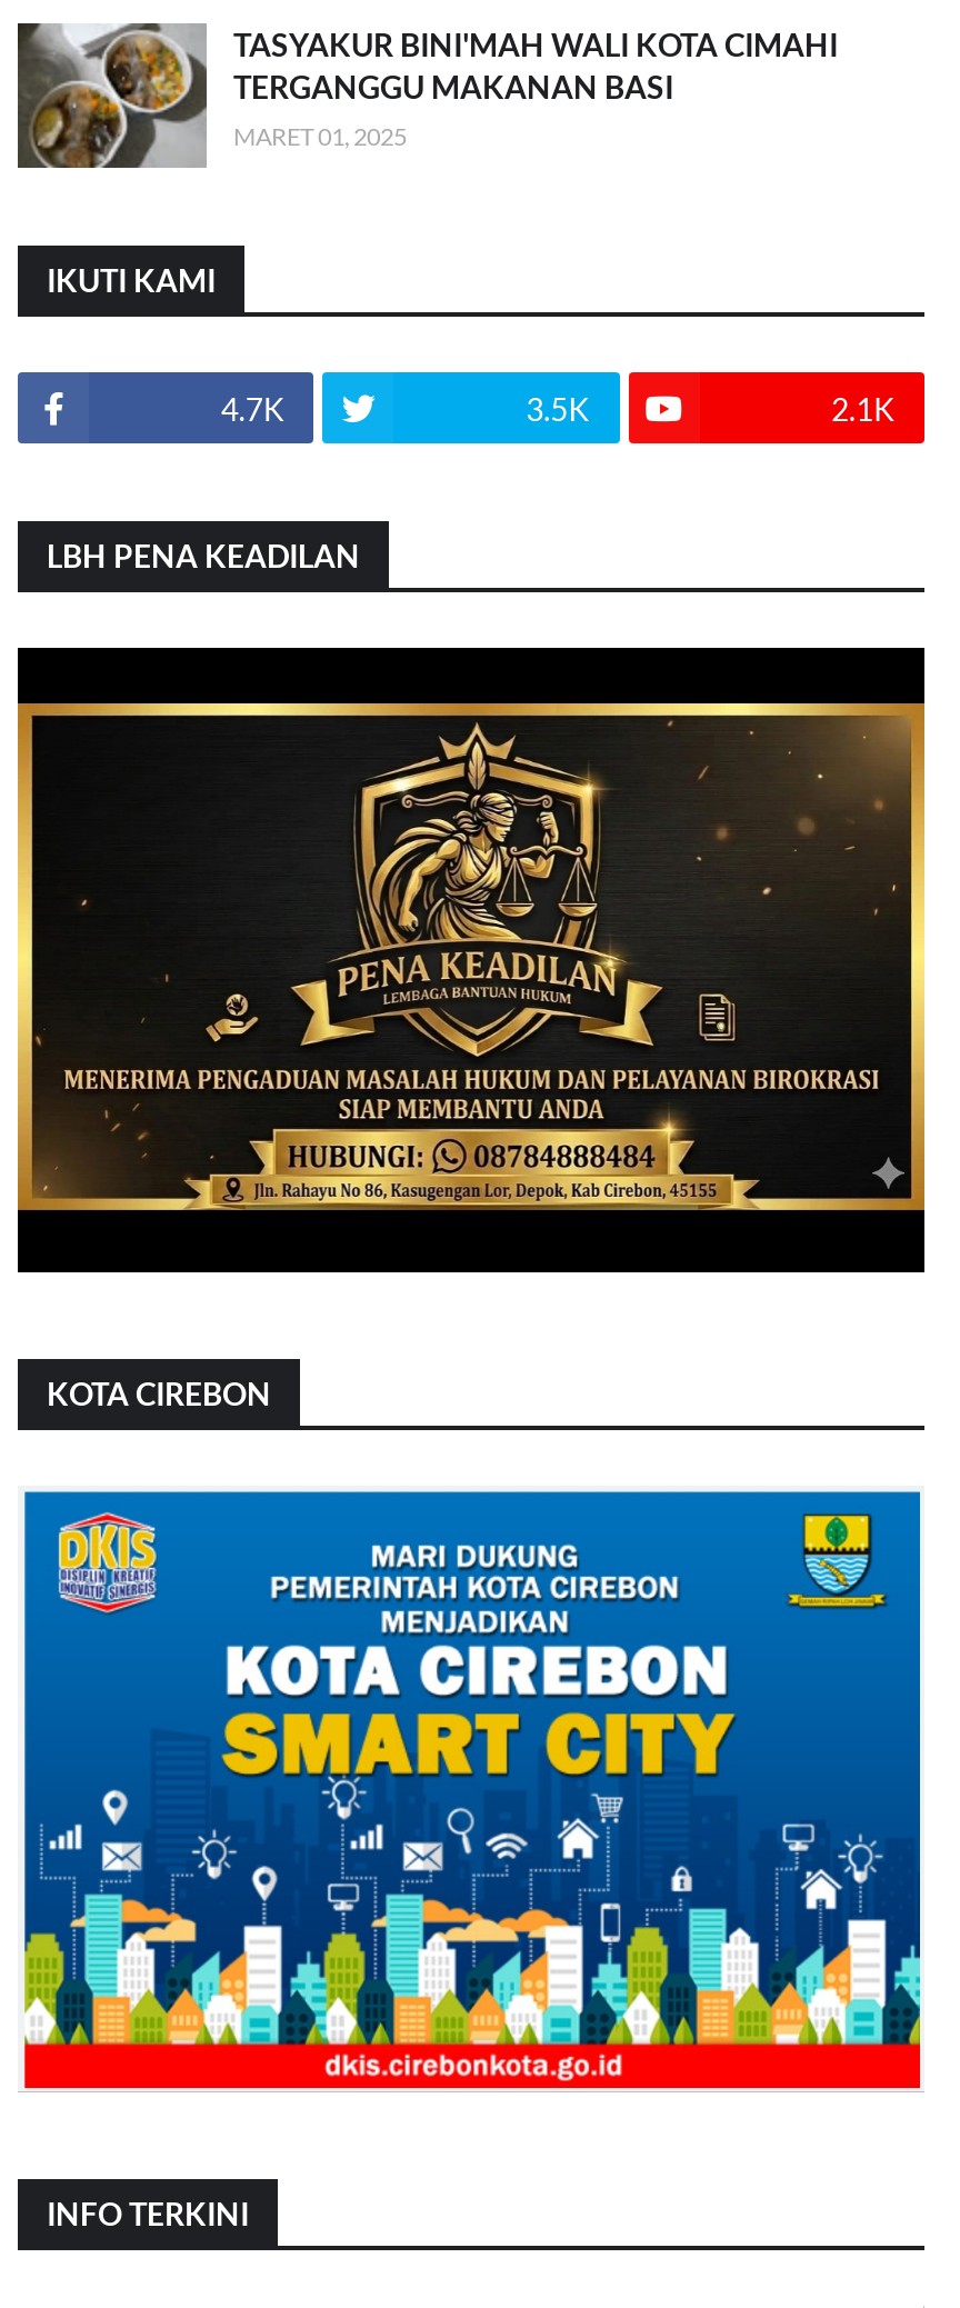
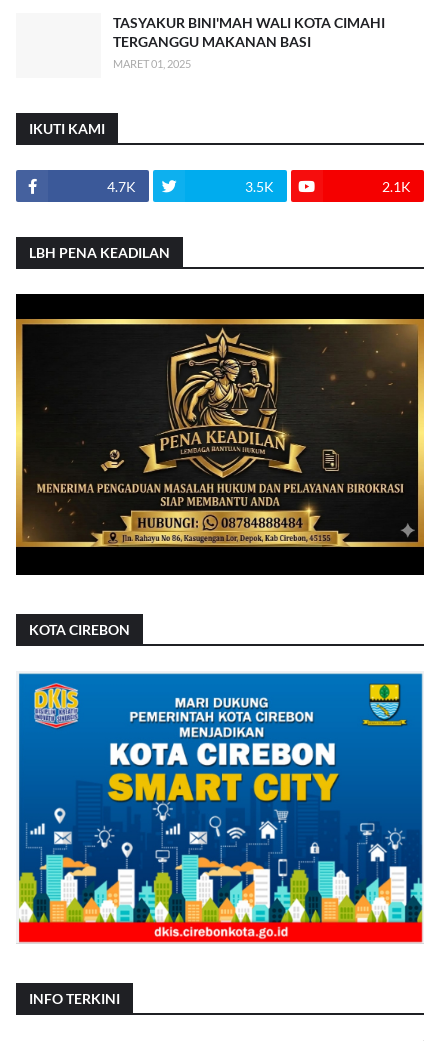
- [image]
